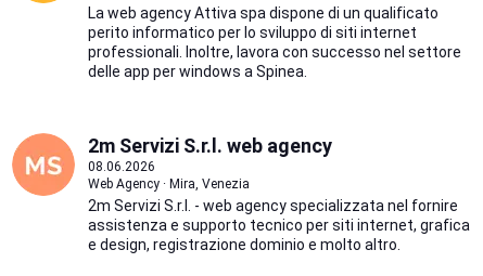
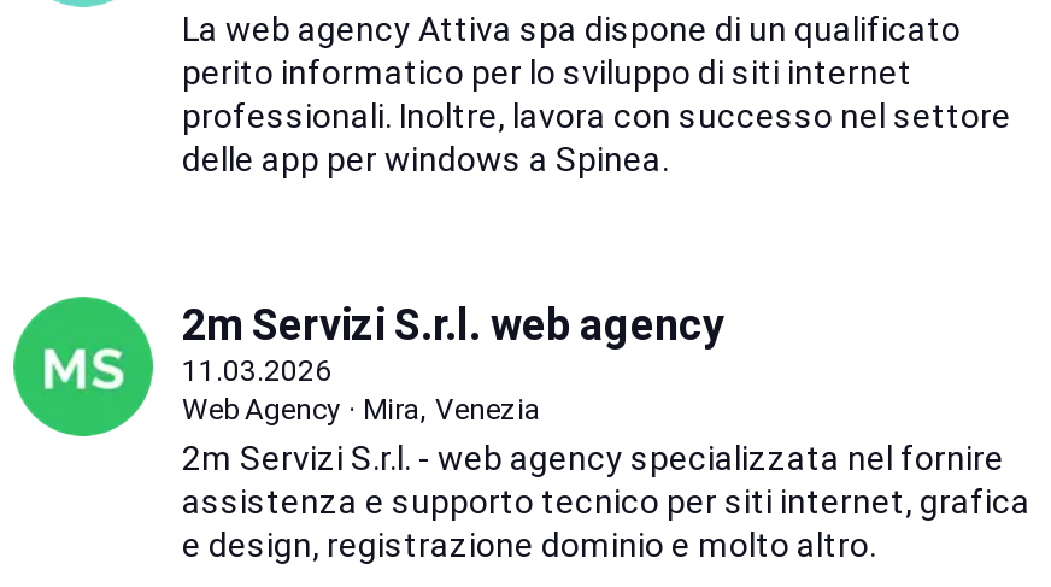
- [image]
- 08.06.2026
+ [image]
+ 11.03.2026
